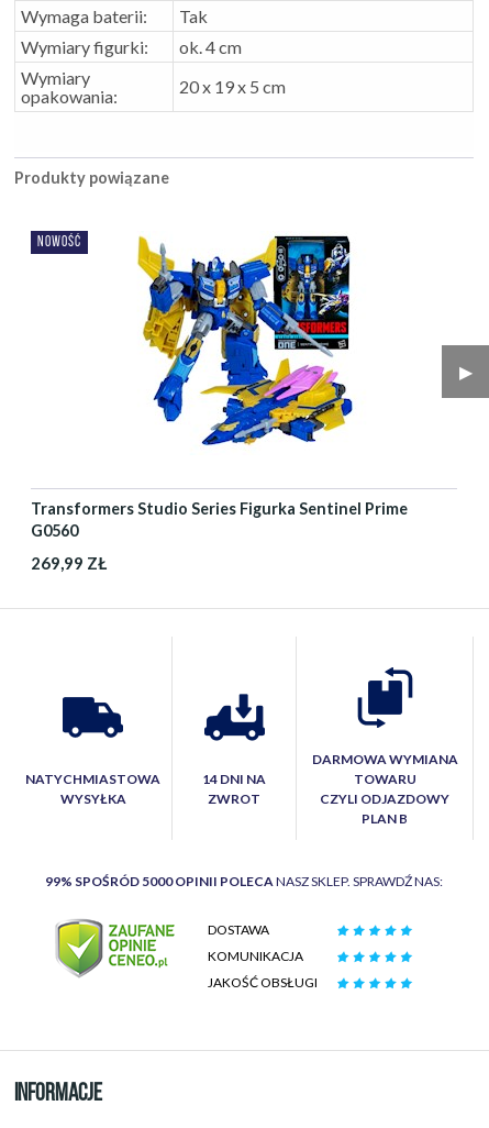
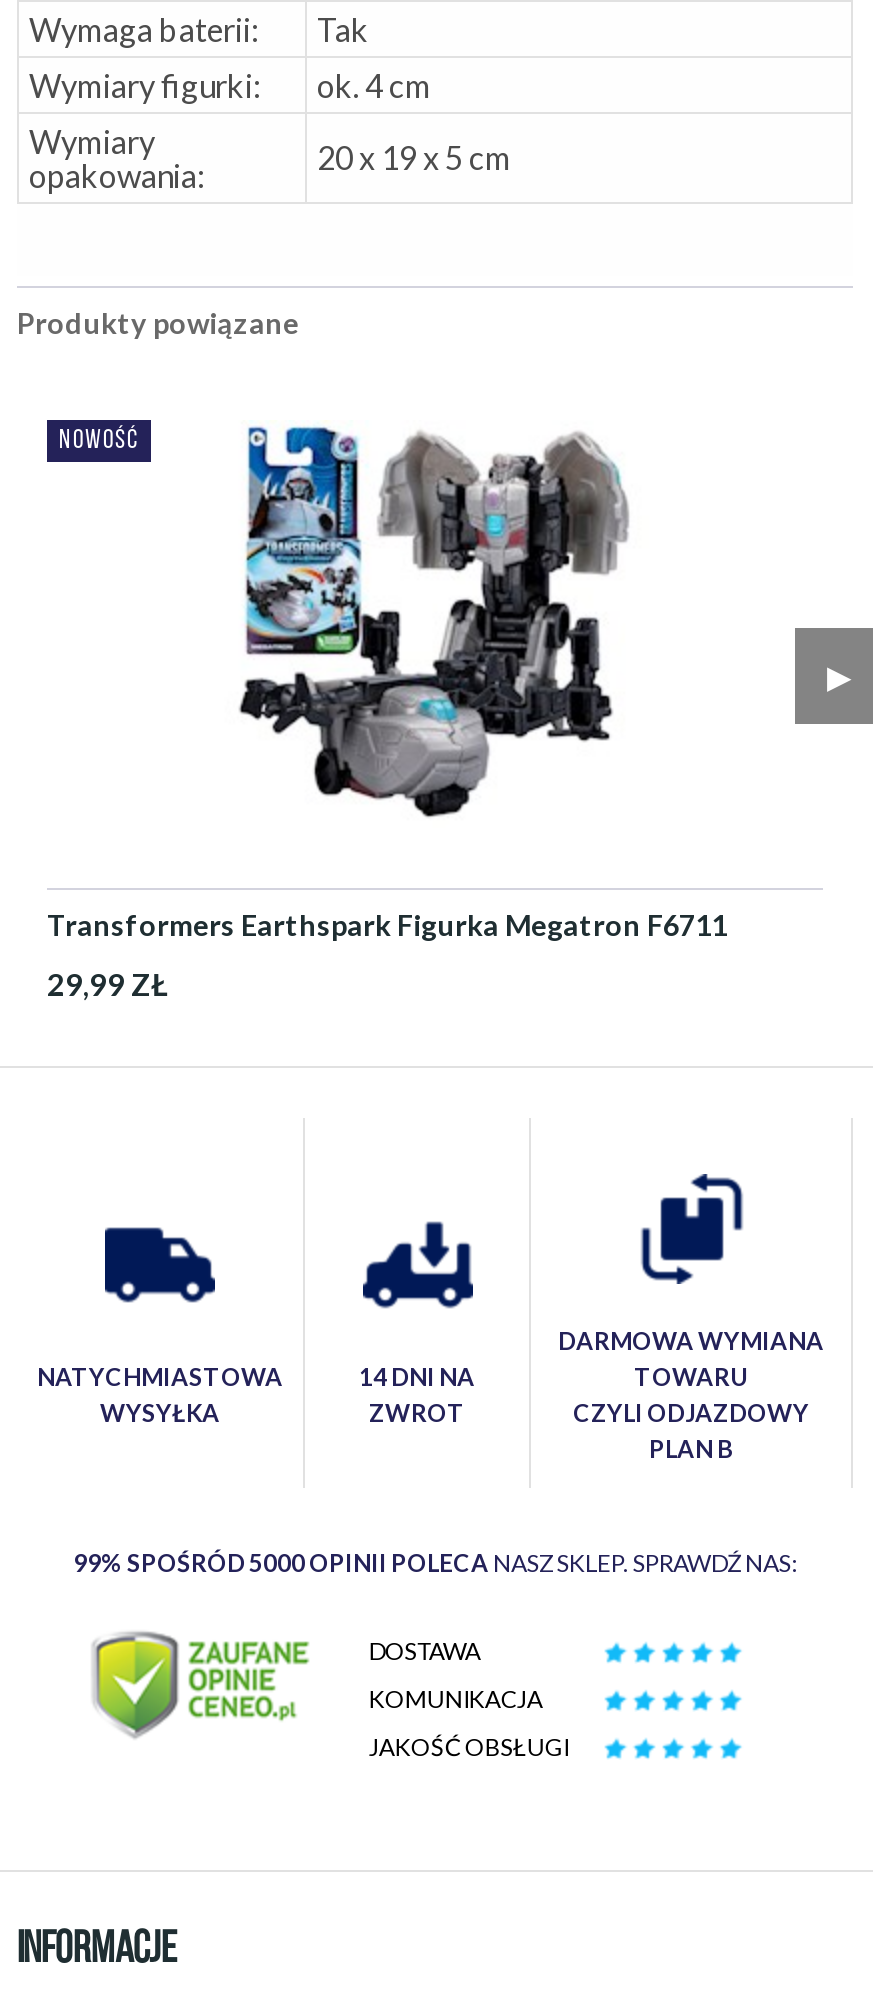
- [image]
+ [image]

- Transformers Studio Series Figurka Sentinel Prime
- G0560
+ Transformers Earthspark Figurka Megatron F6711

- 269,99 ZŁ
+ 29,99 ZŁ
